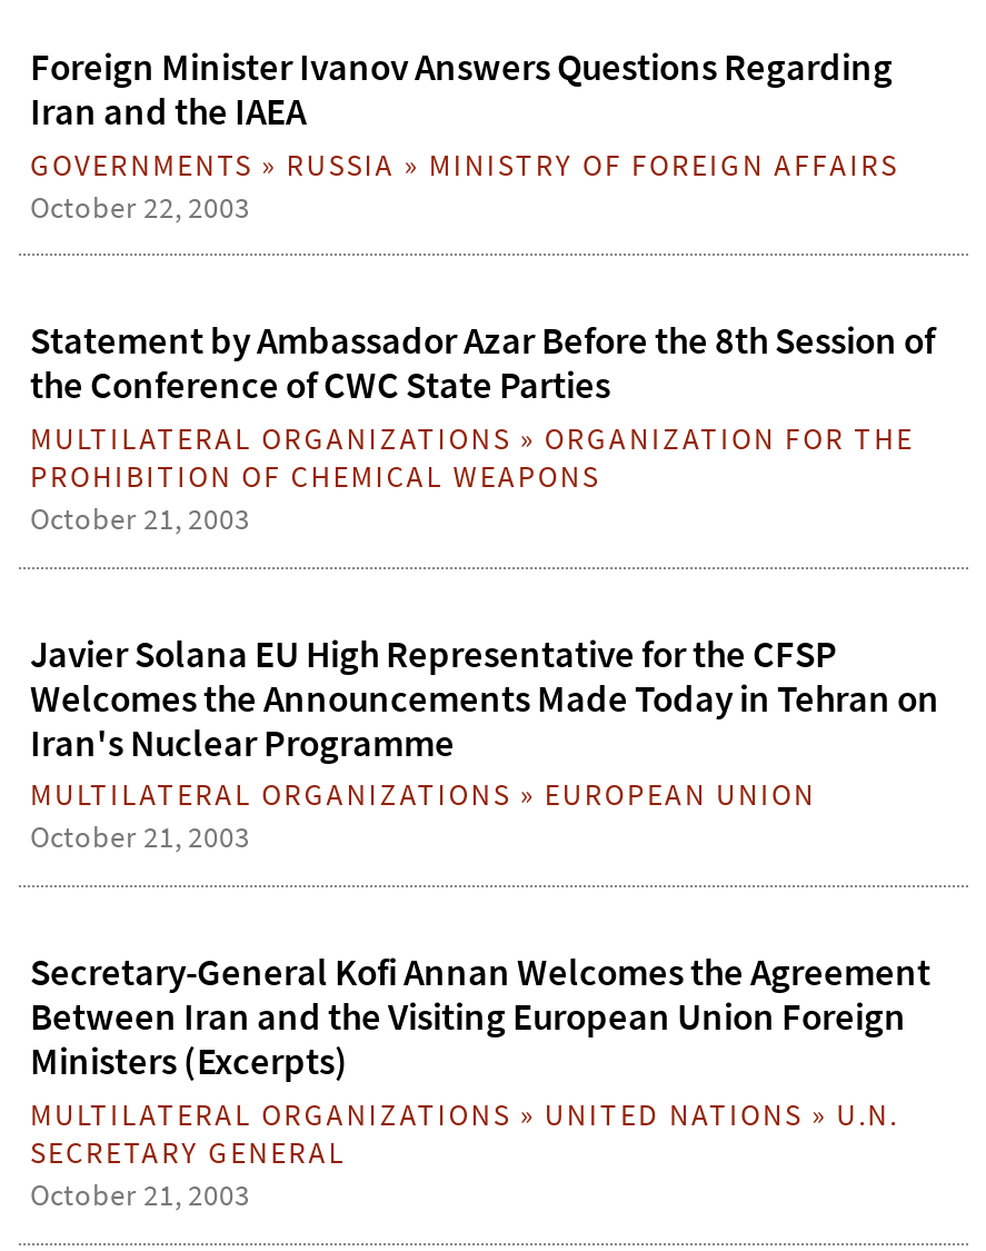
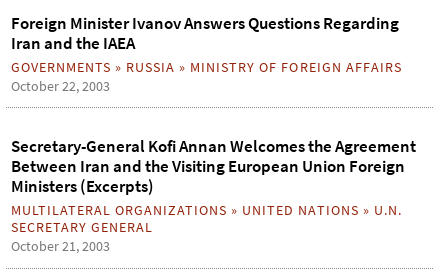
- Statement by Ambassador Azar Before the 8th Session of
- the Conference of CWC State Parties
- MULTILATERAL ORGANIZATIONS» ORGANIZATION FOR THE
- PROHIBITION OF CHEMICAL WEAPONS
- October 21, 2003
- Javier Solana EU High Representative for the CFSP
- Welcomes the Announcements Made Today in Tehran on
- Iran's Nuclear Programme
- MULTILATERAL ORGANIZATIONS» EUROPEAN UNION
- October 21, 2003
